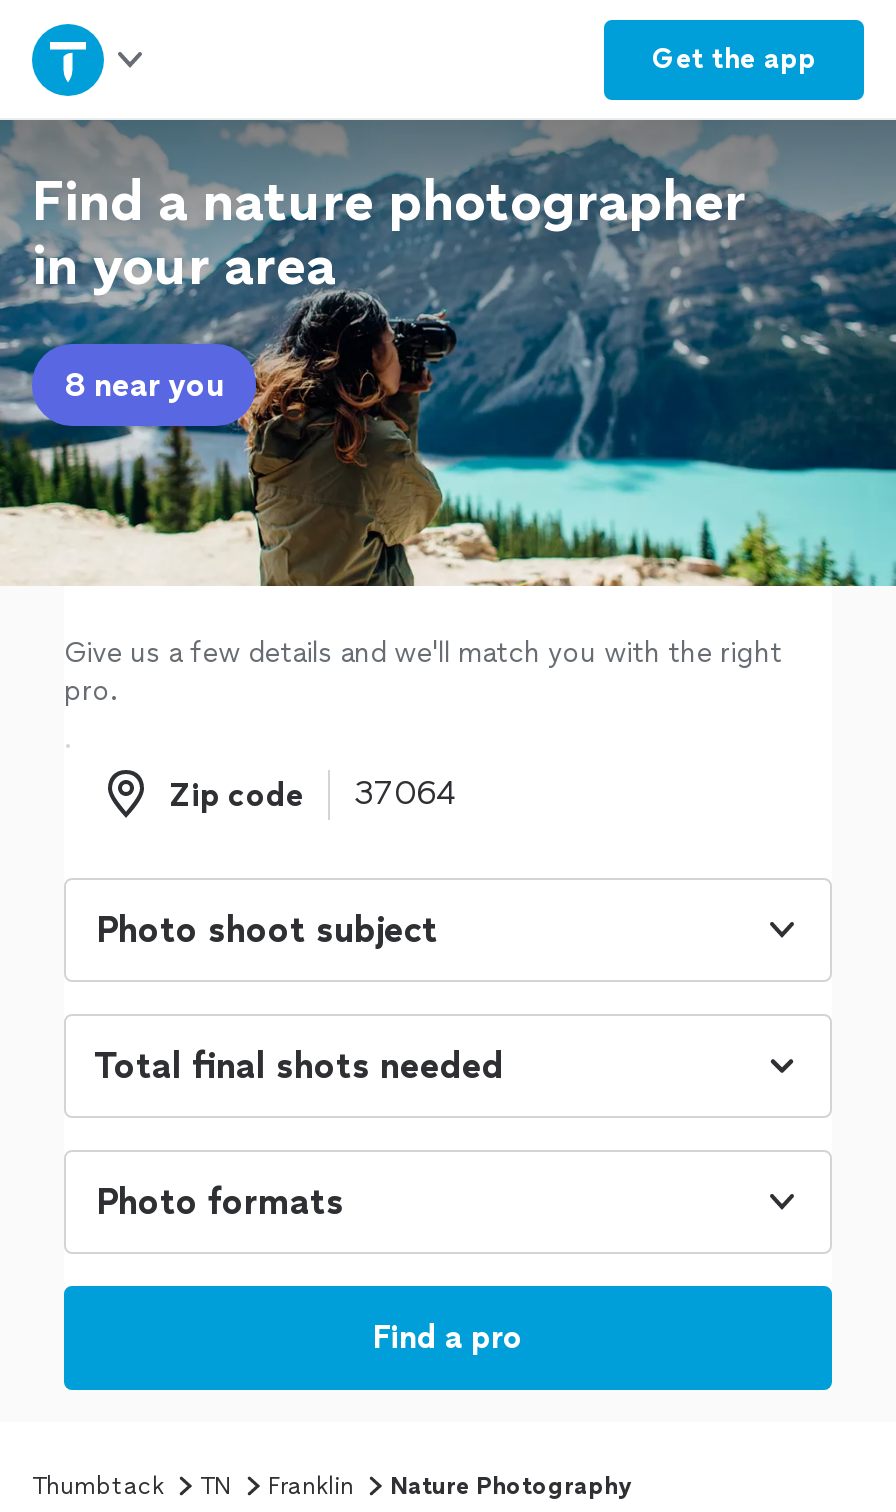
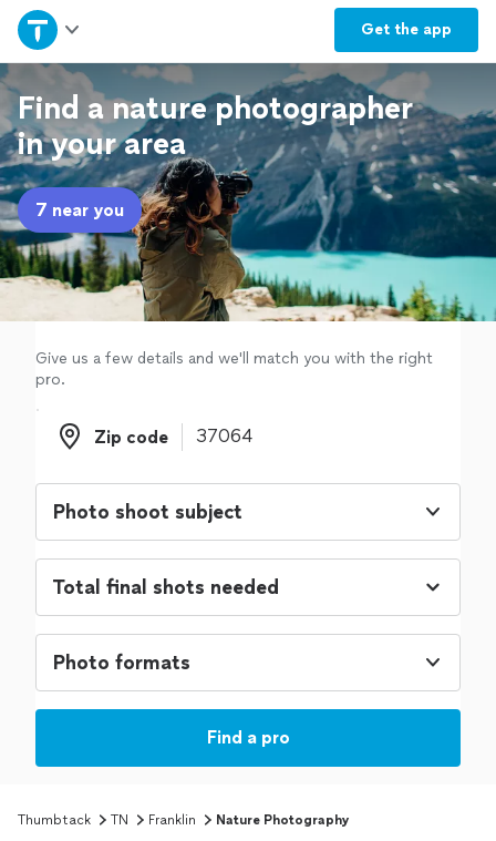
- 8 near you
+ 7 near you
